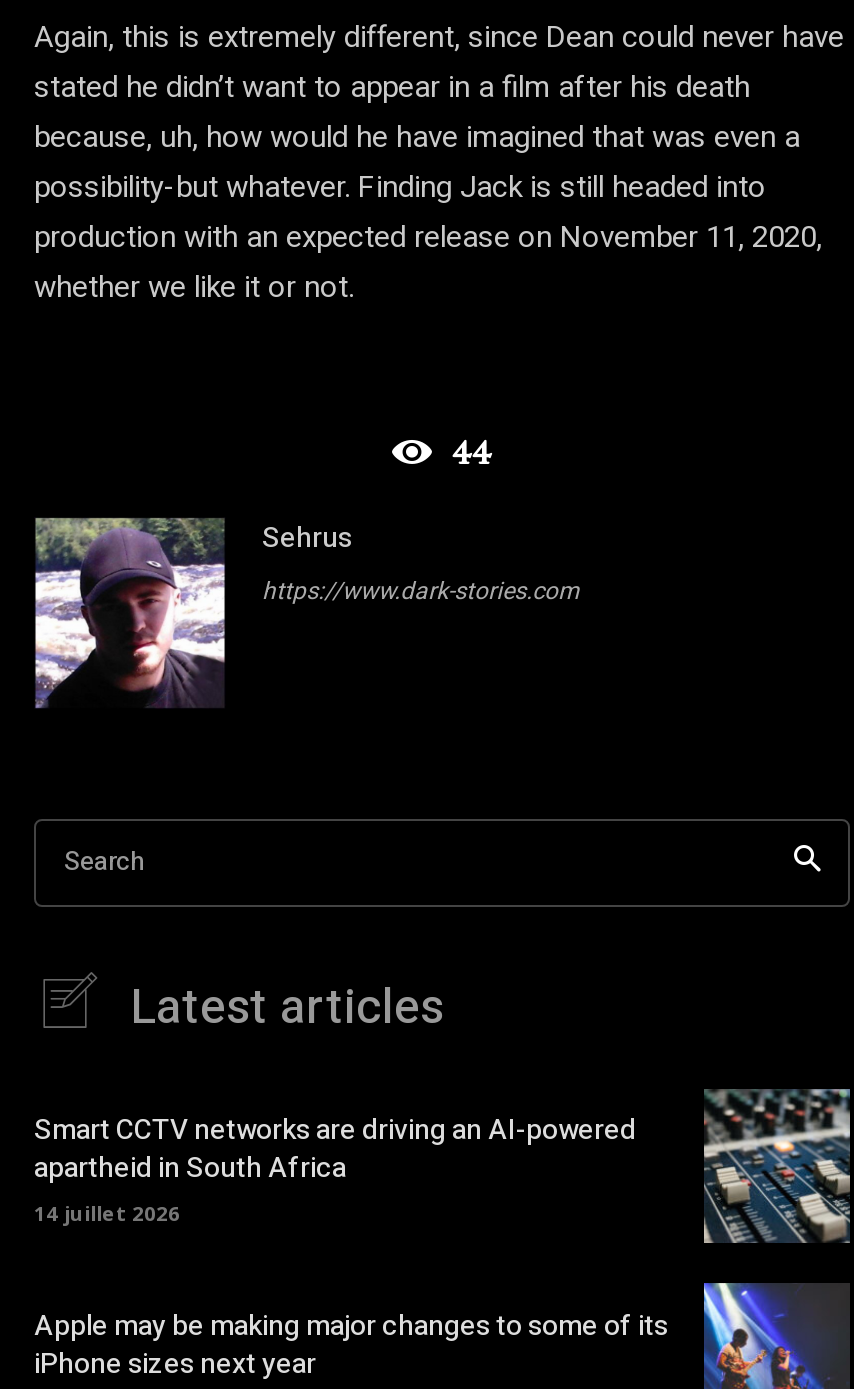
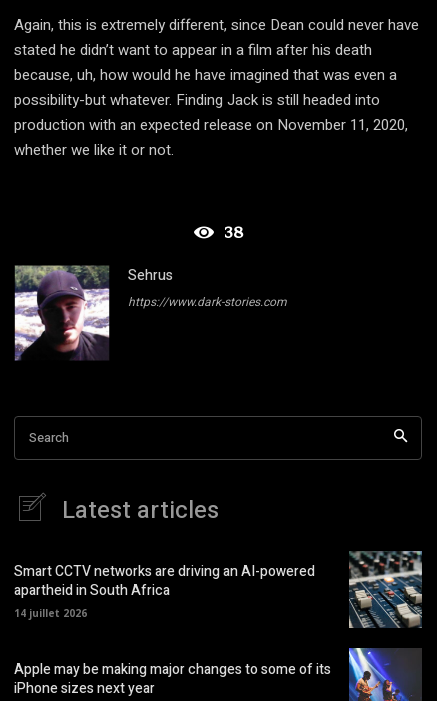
- 44
+ 38
